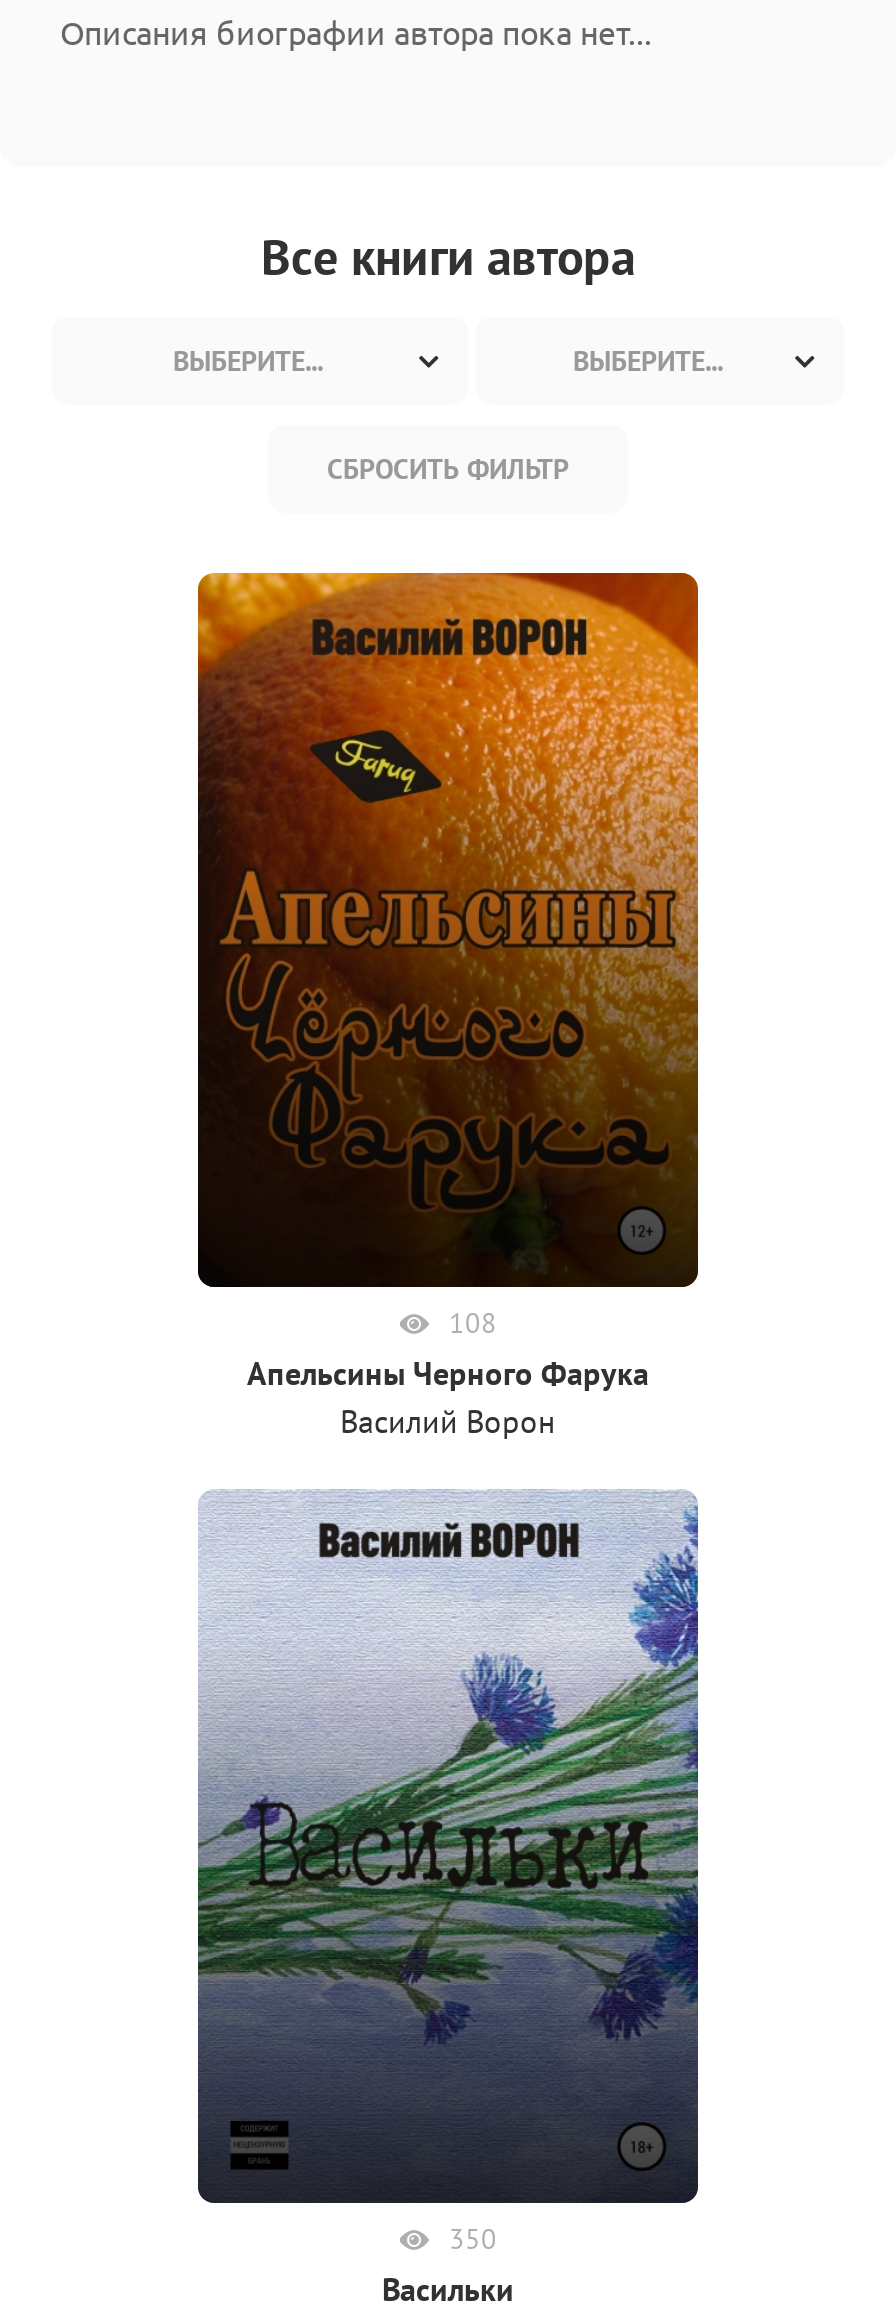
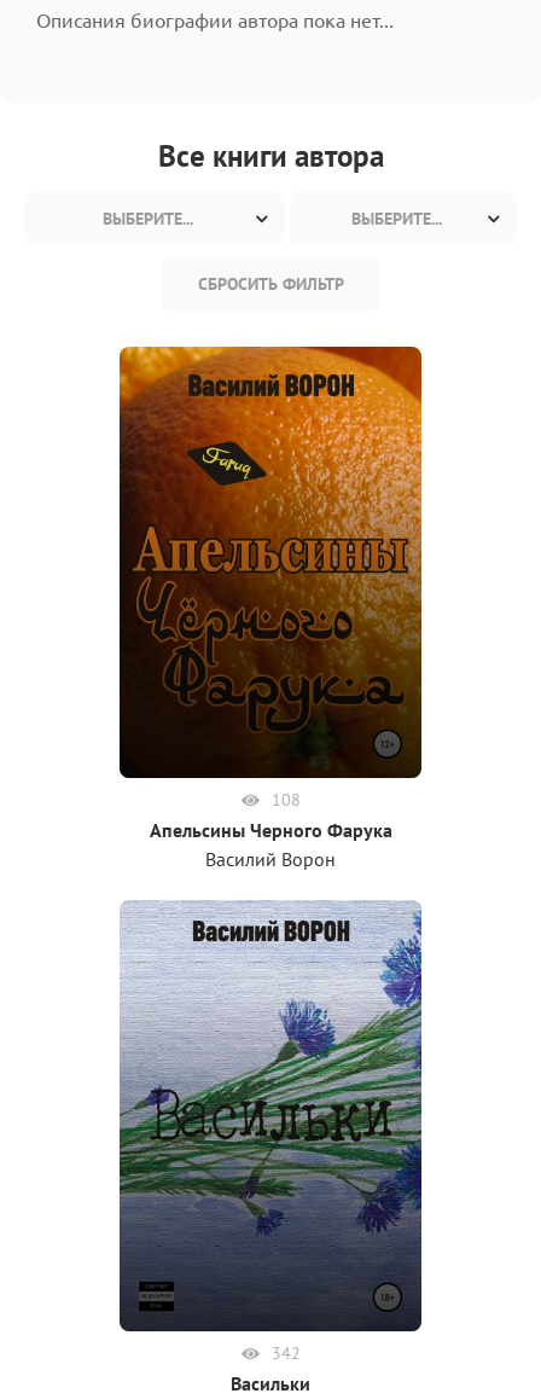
- 350
+ 342
